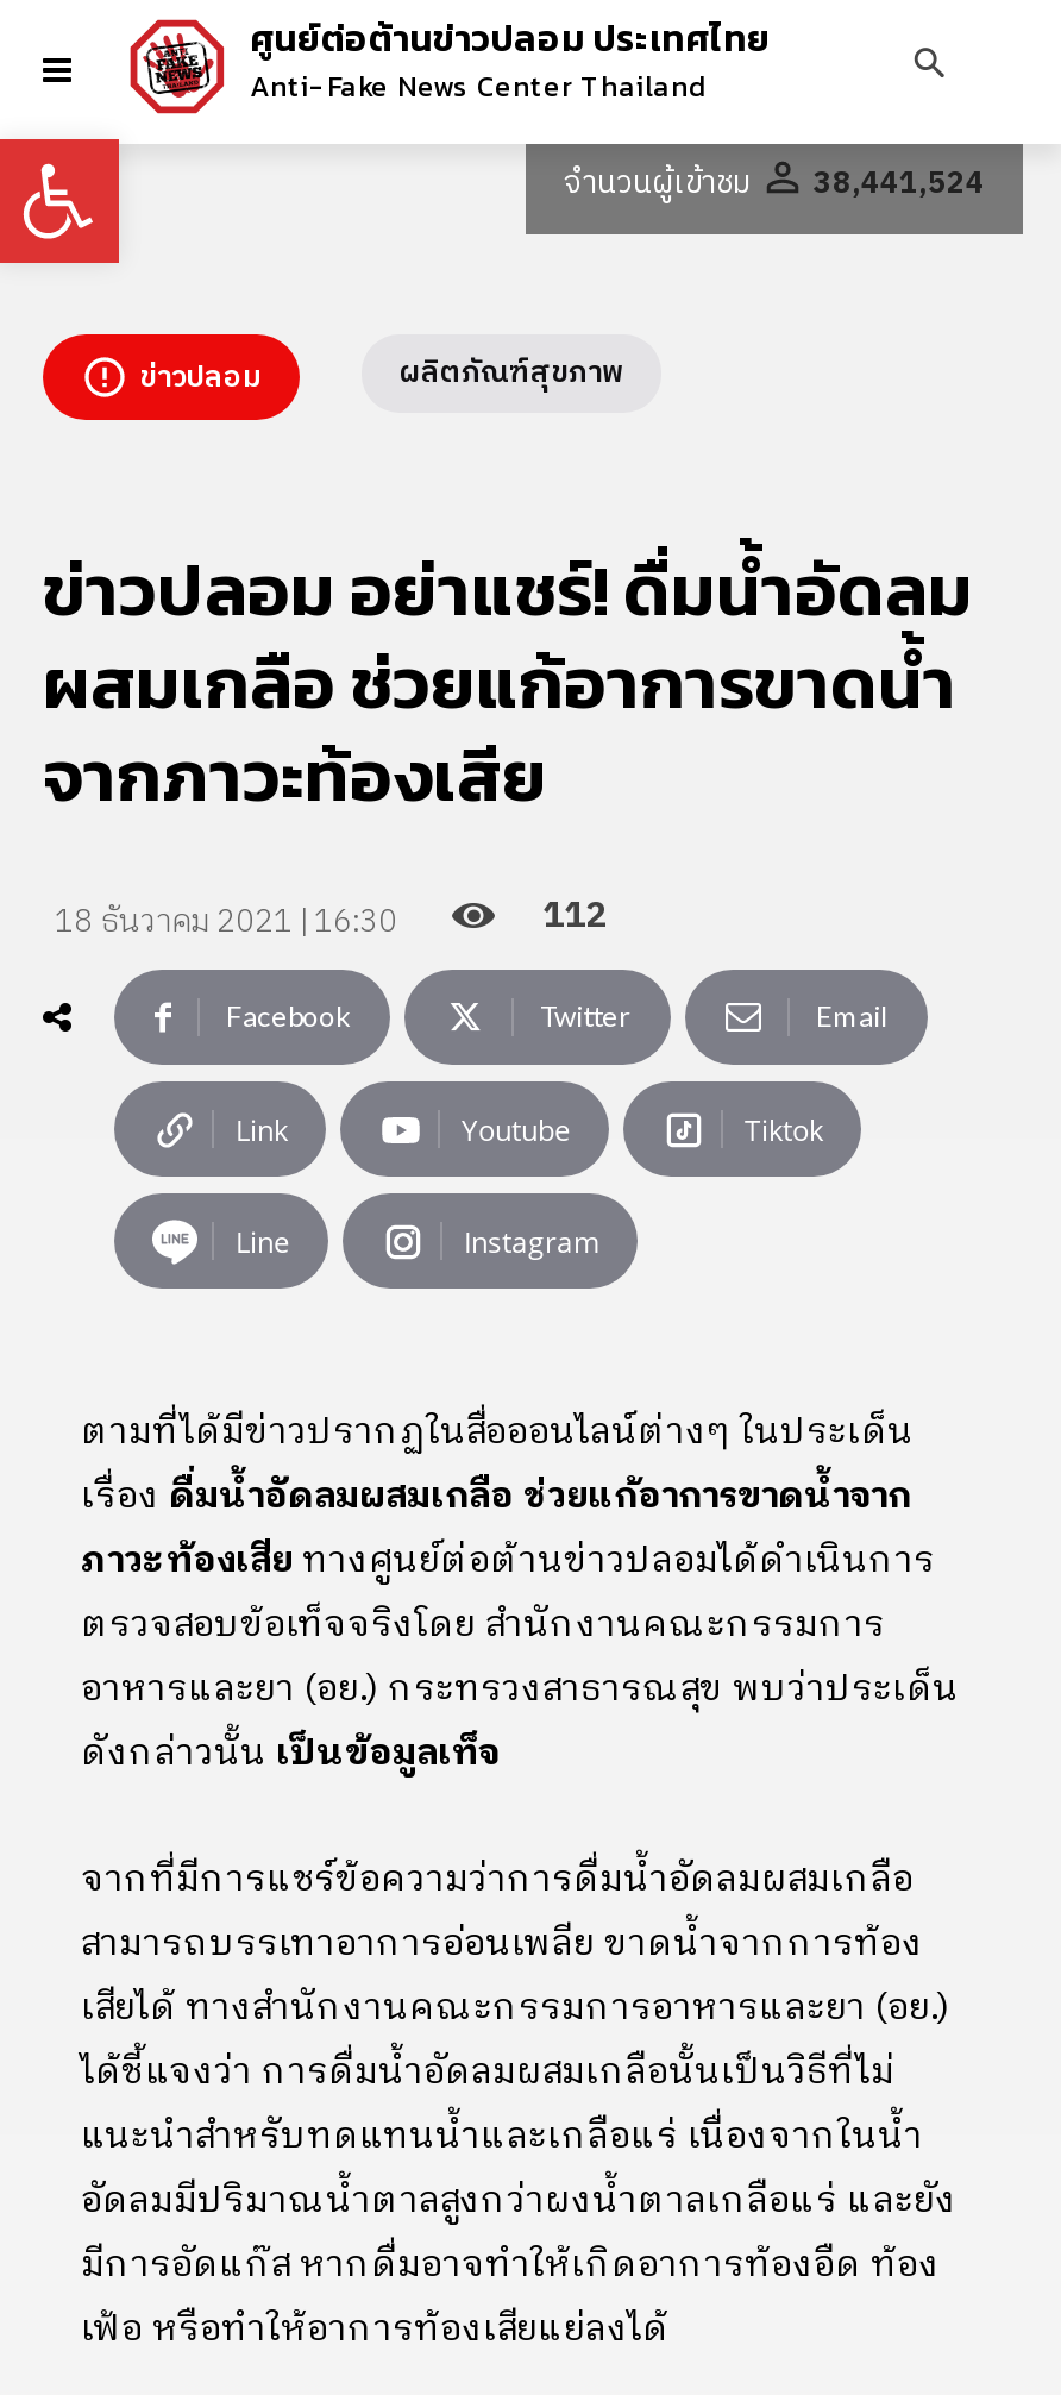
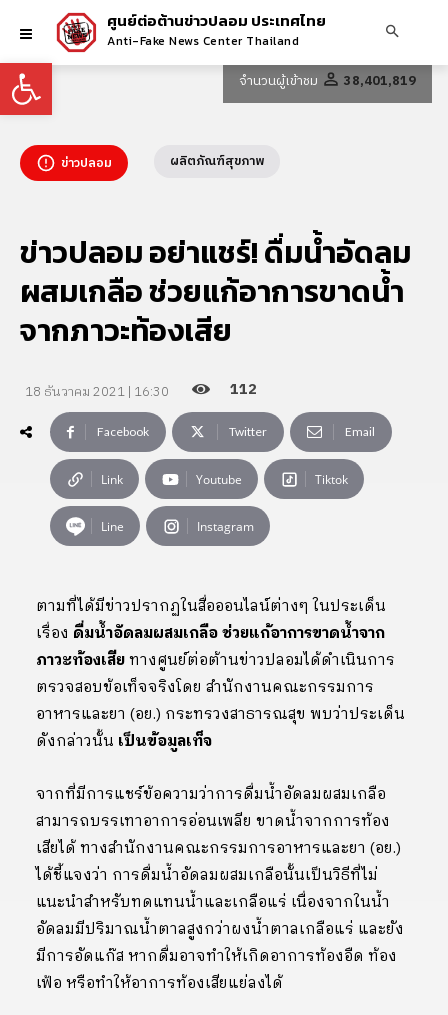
- จำนวนผู้เข้าชม 38,441,524
+ จำนวนผู้เข้าชม 38,401,819
